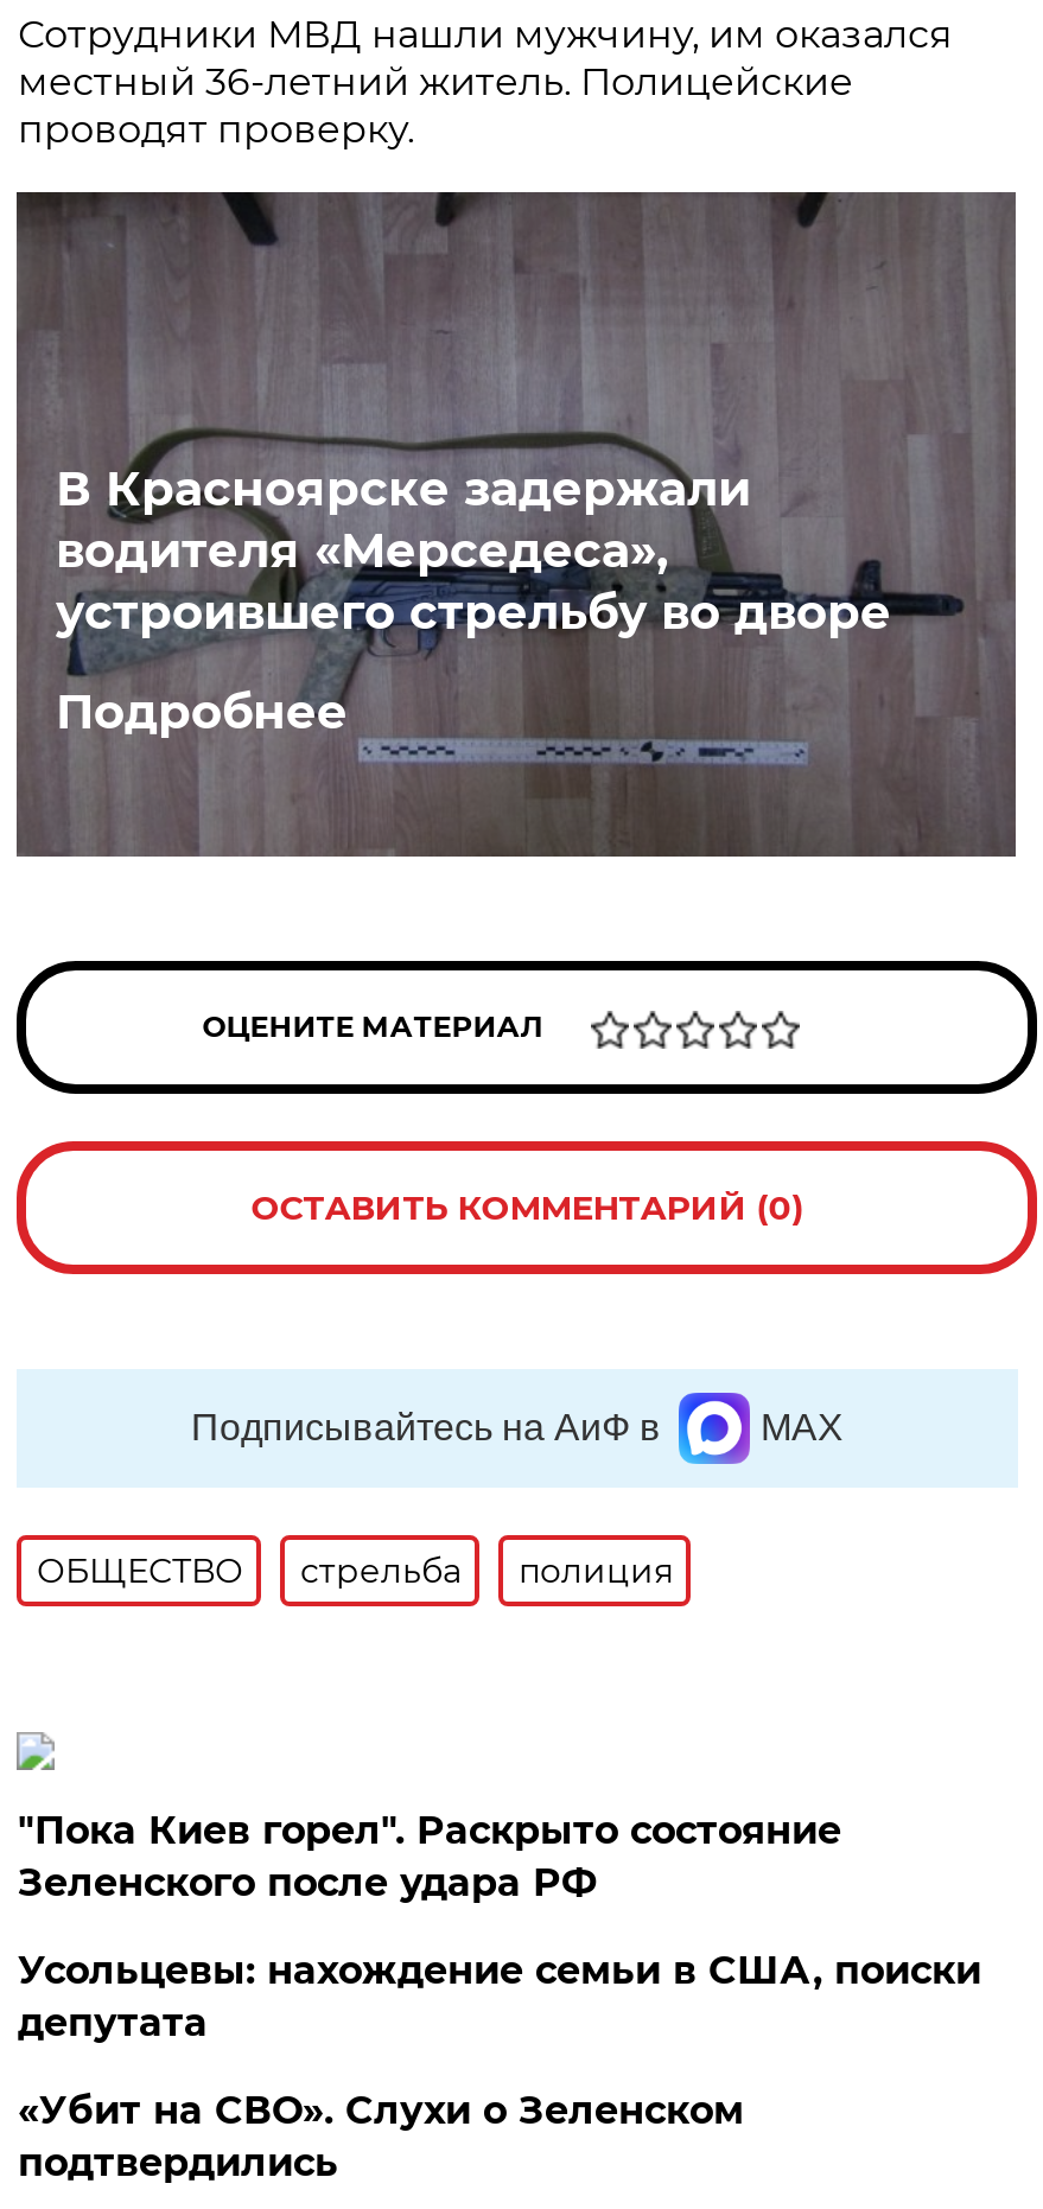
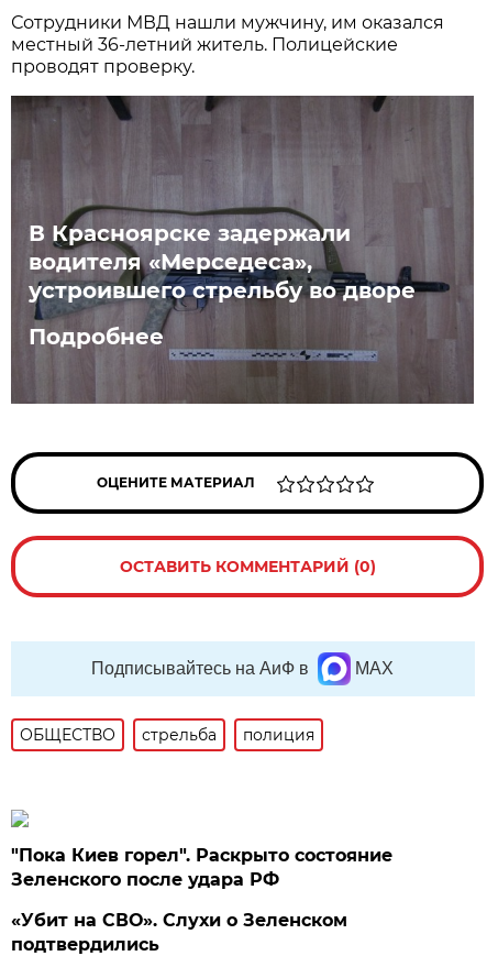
- Усольцевы: нахождение семьи в США, поиски
- депутата
